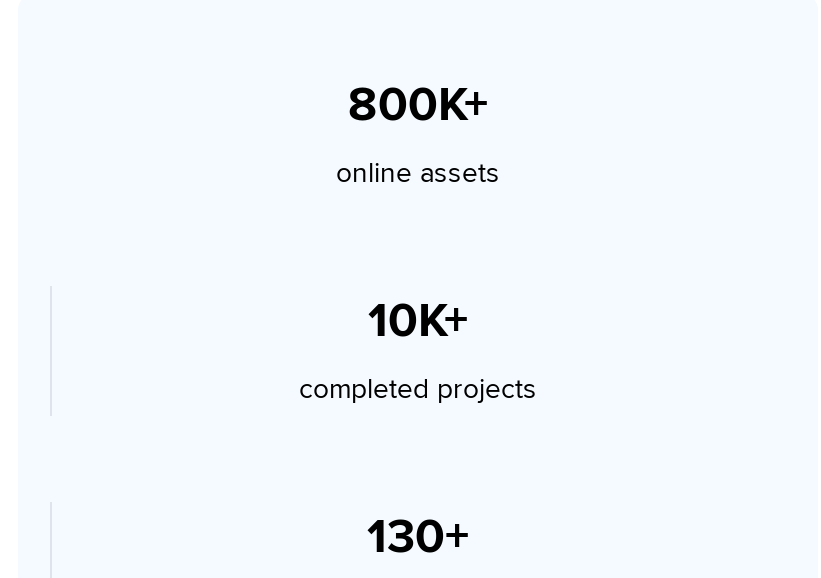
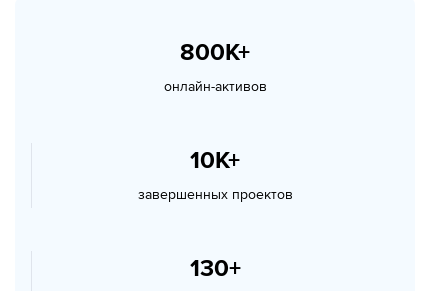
- online assets
+ онлайн-активов

- completed projects
+ завершенных проектов
